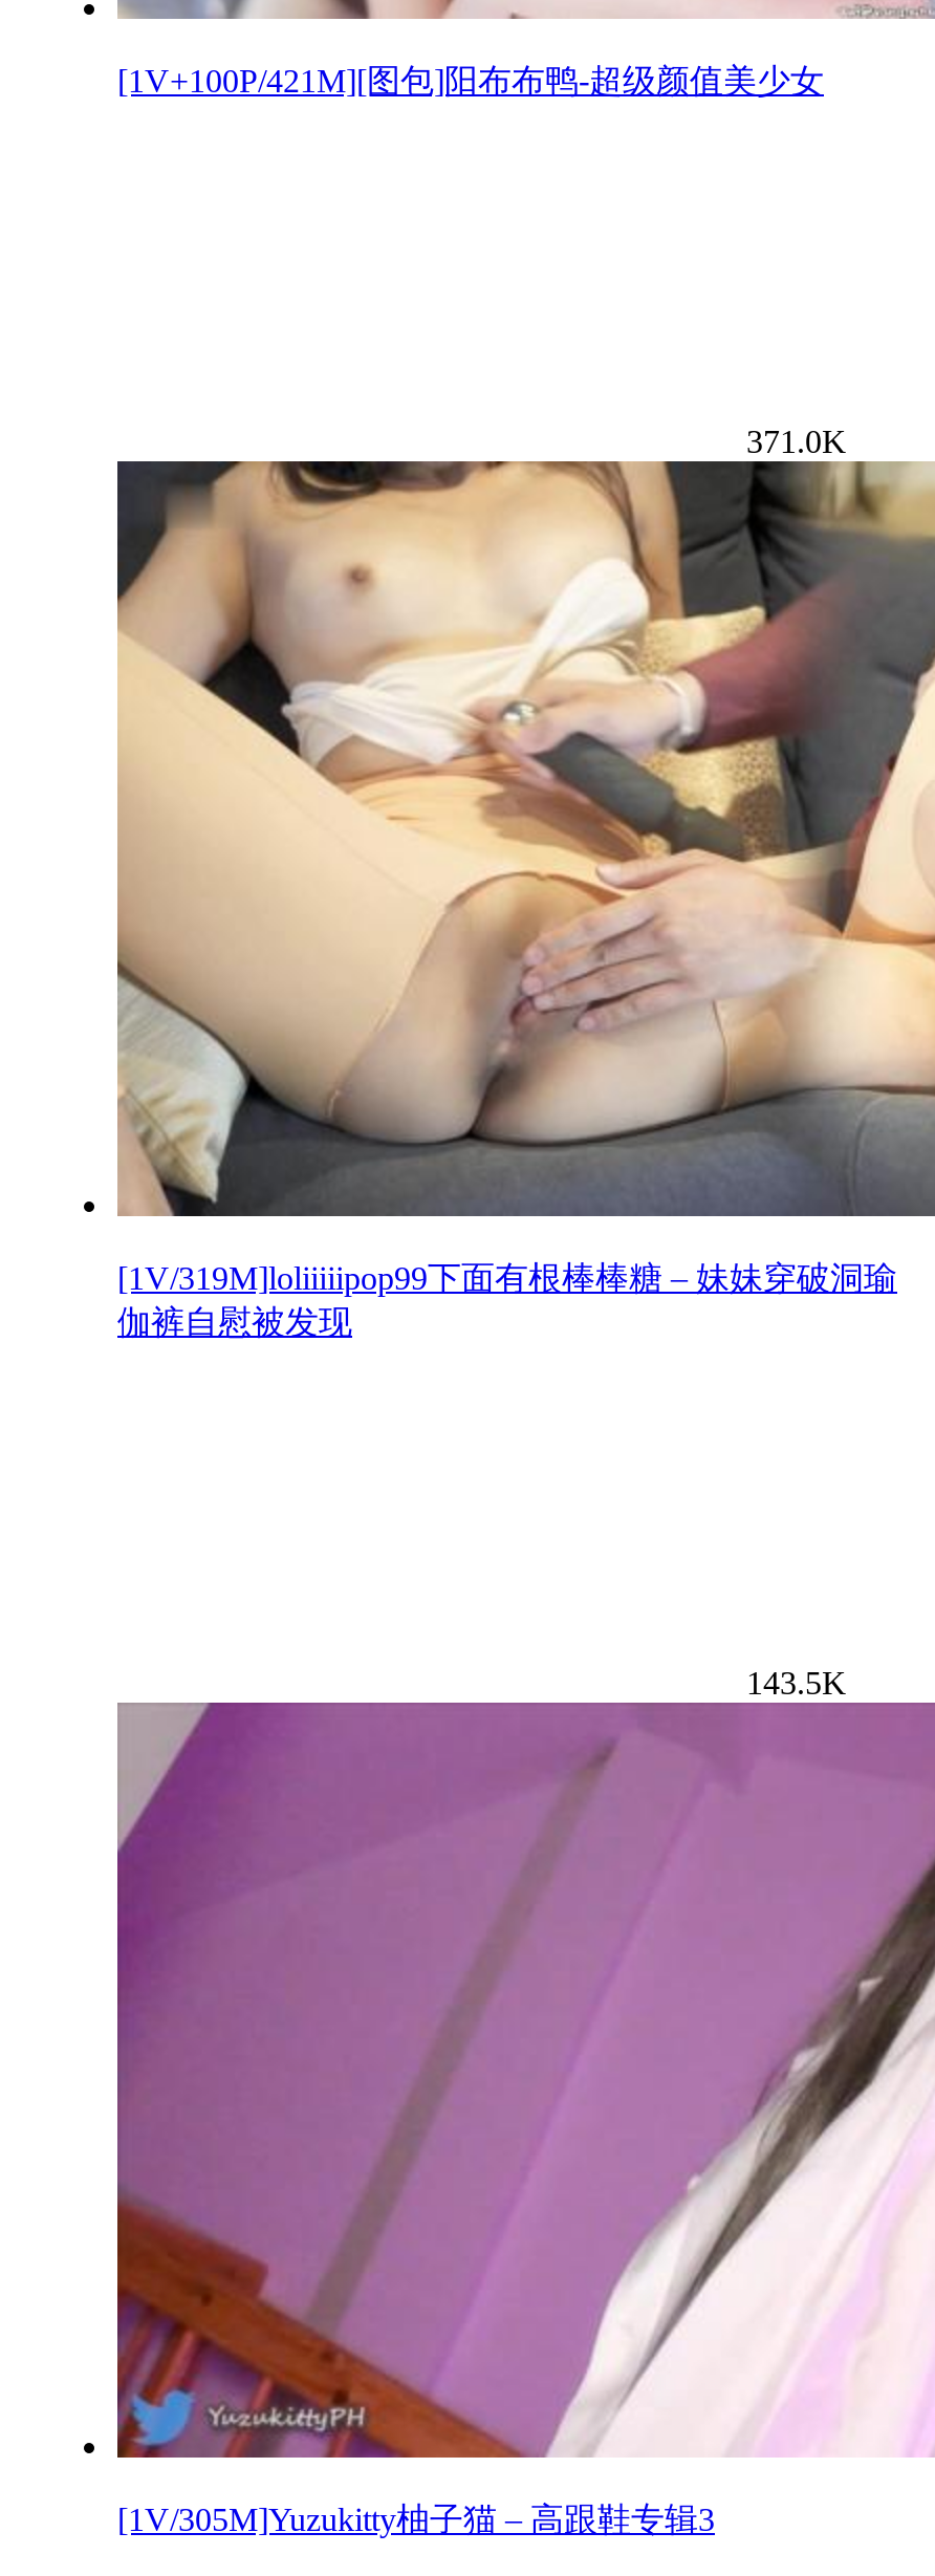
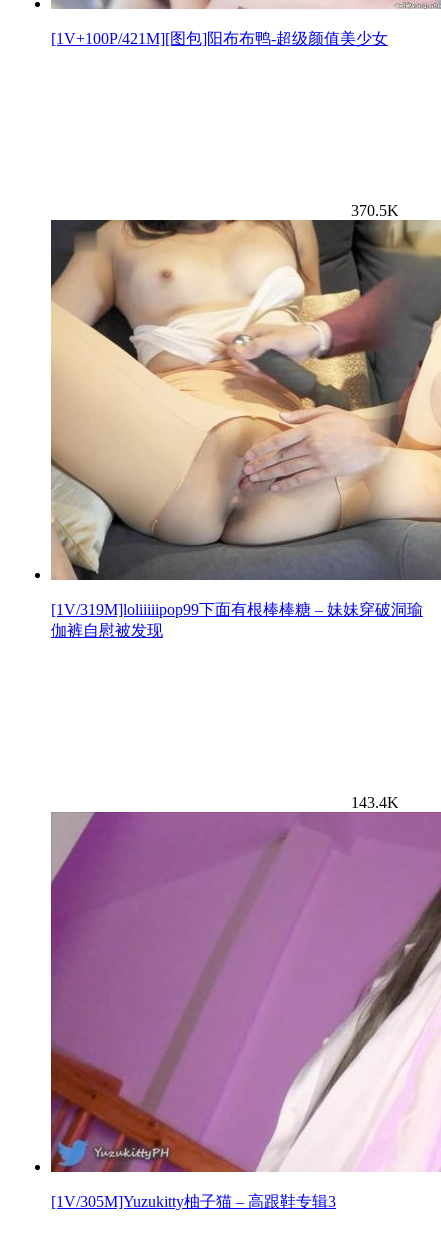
- 371.0K
+ 370.5K

- 143.5K
+ 143.4K
